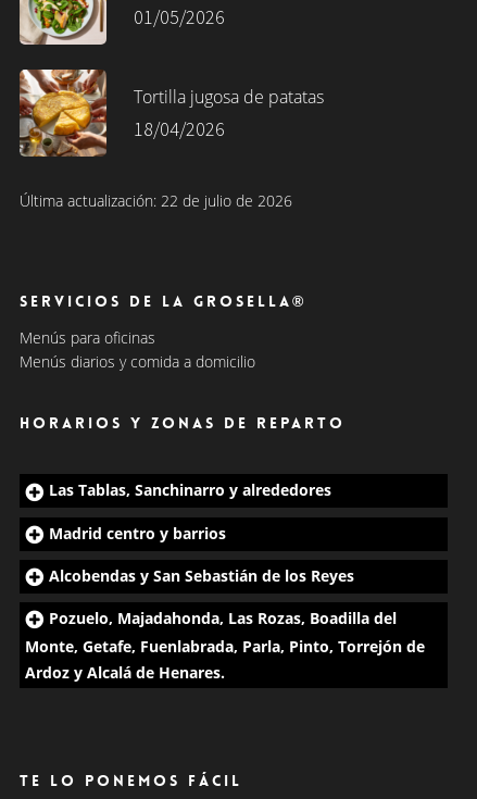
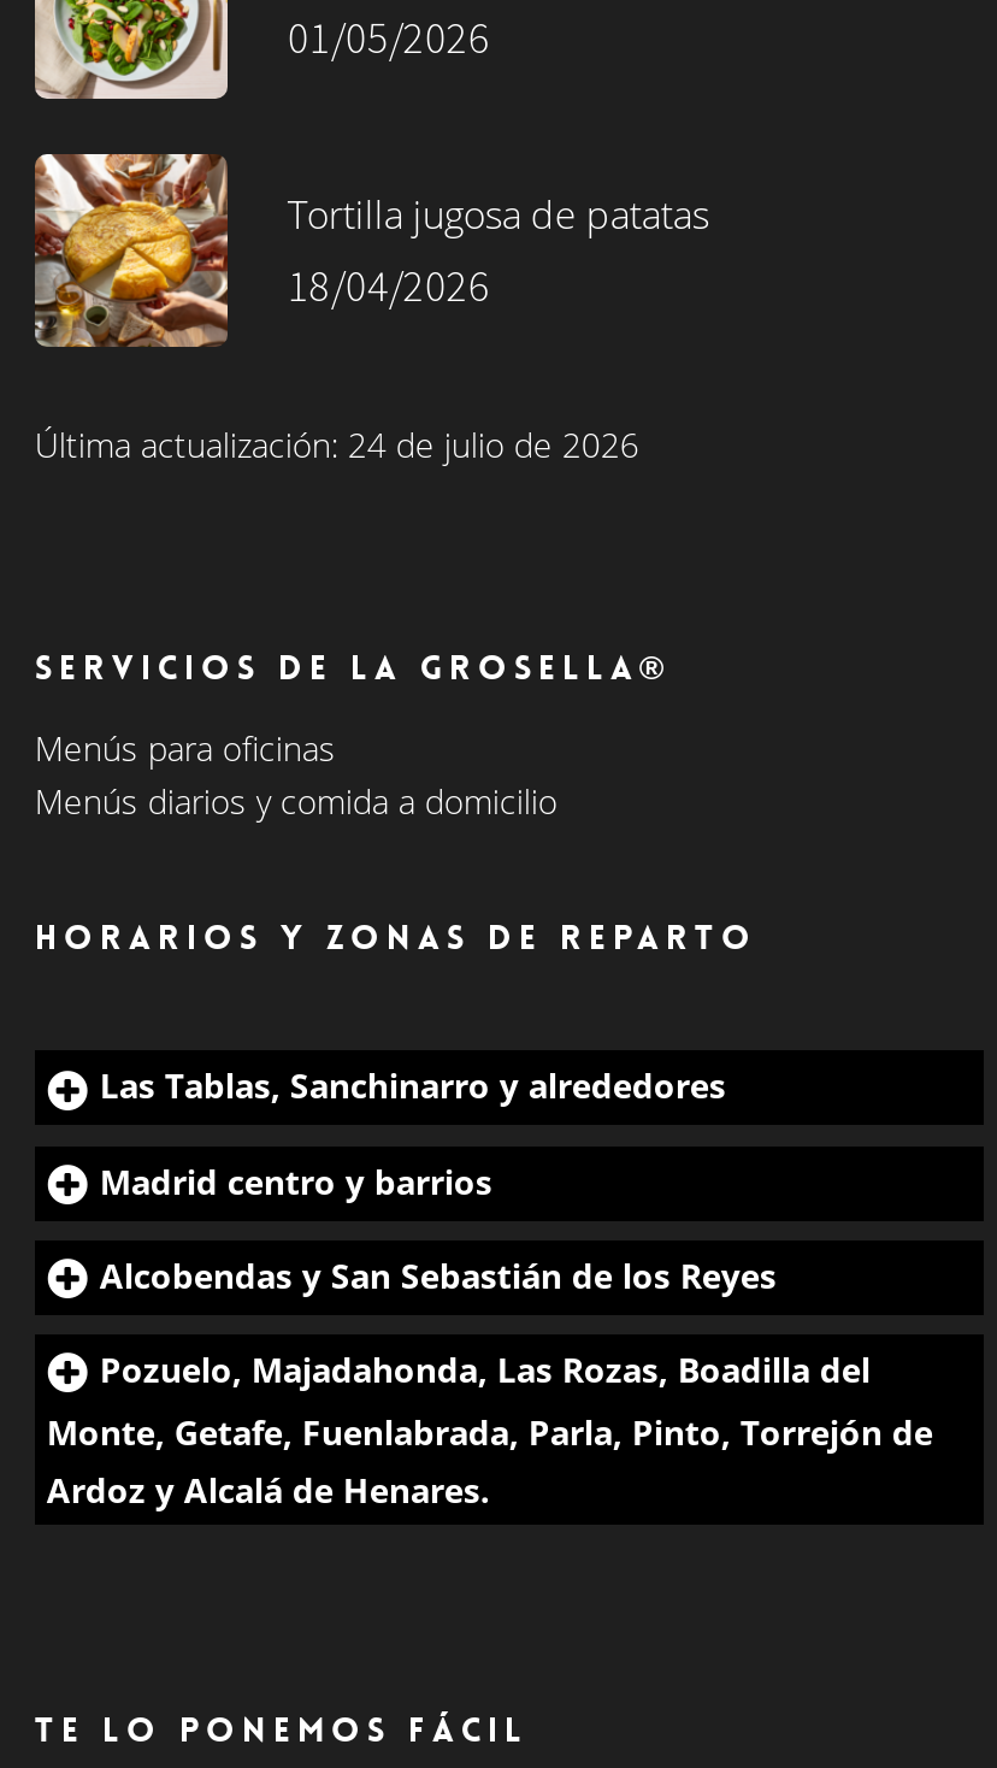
- Última actualización: 22 de julio de 2026
+ Última actualización: 24 de julio de 2026
